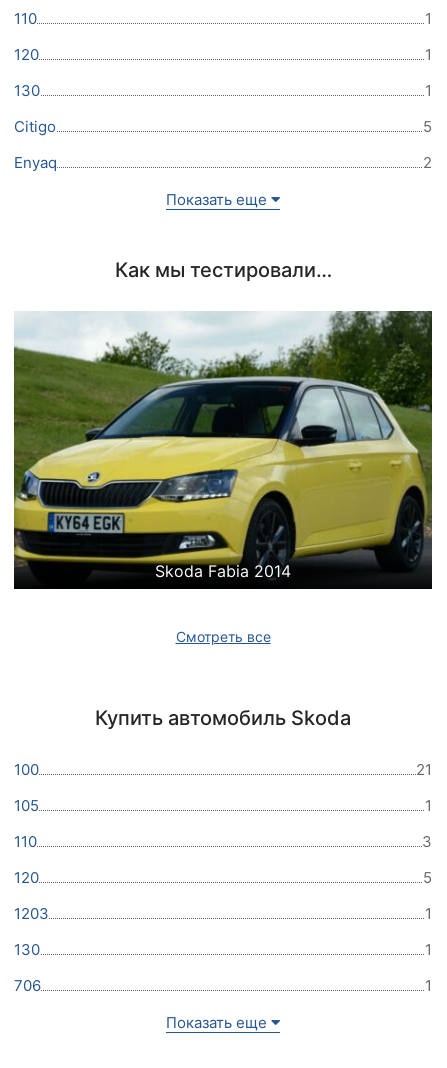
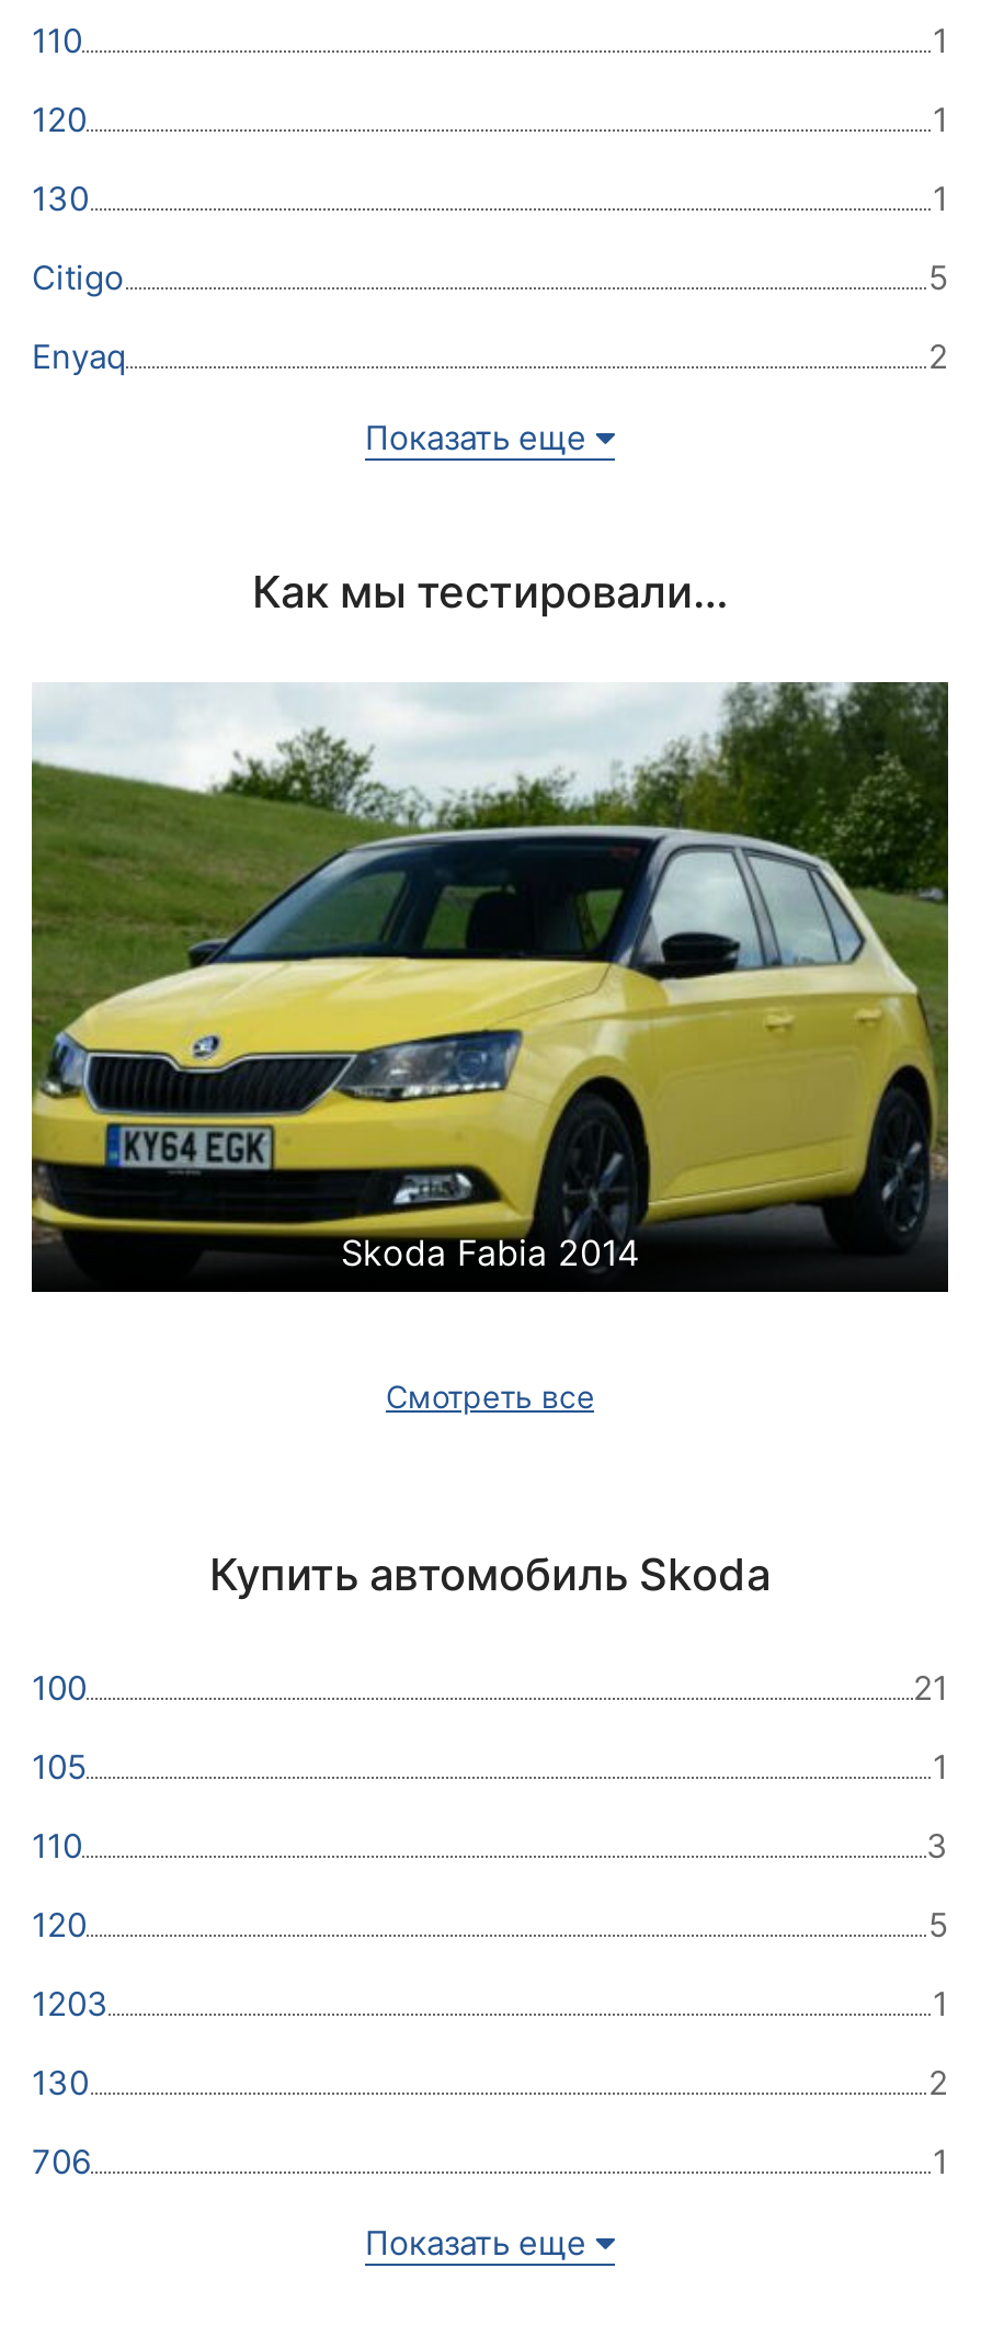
- 1
+ 2
